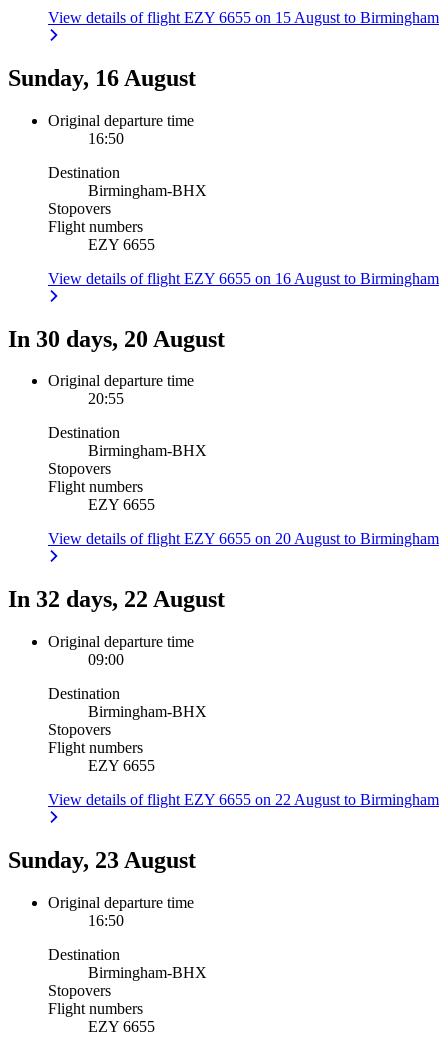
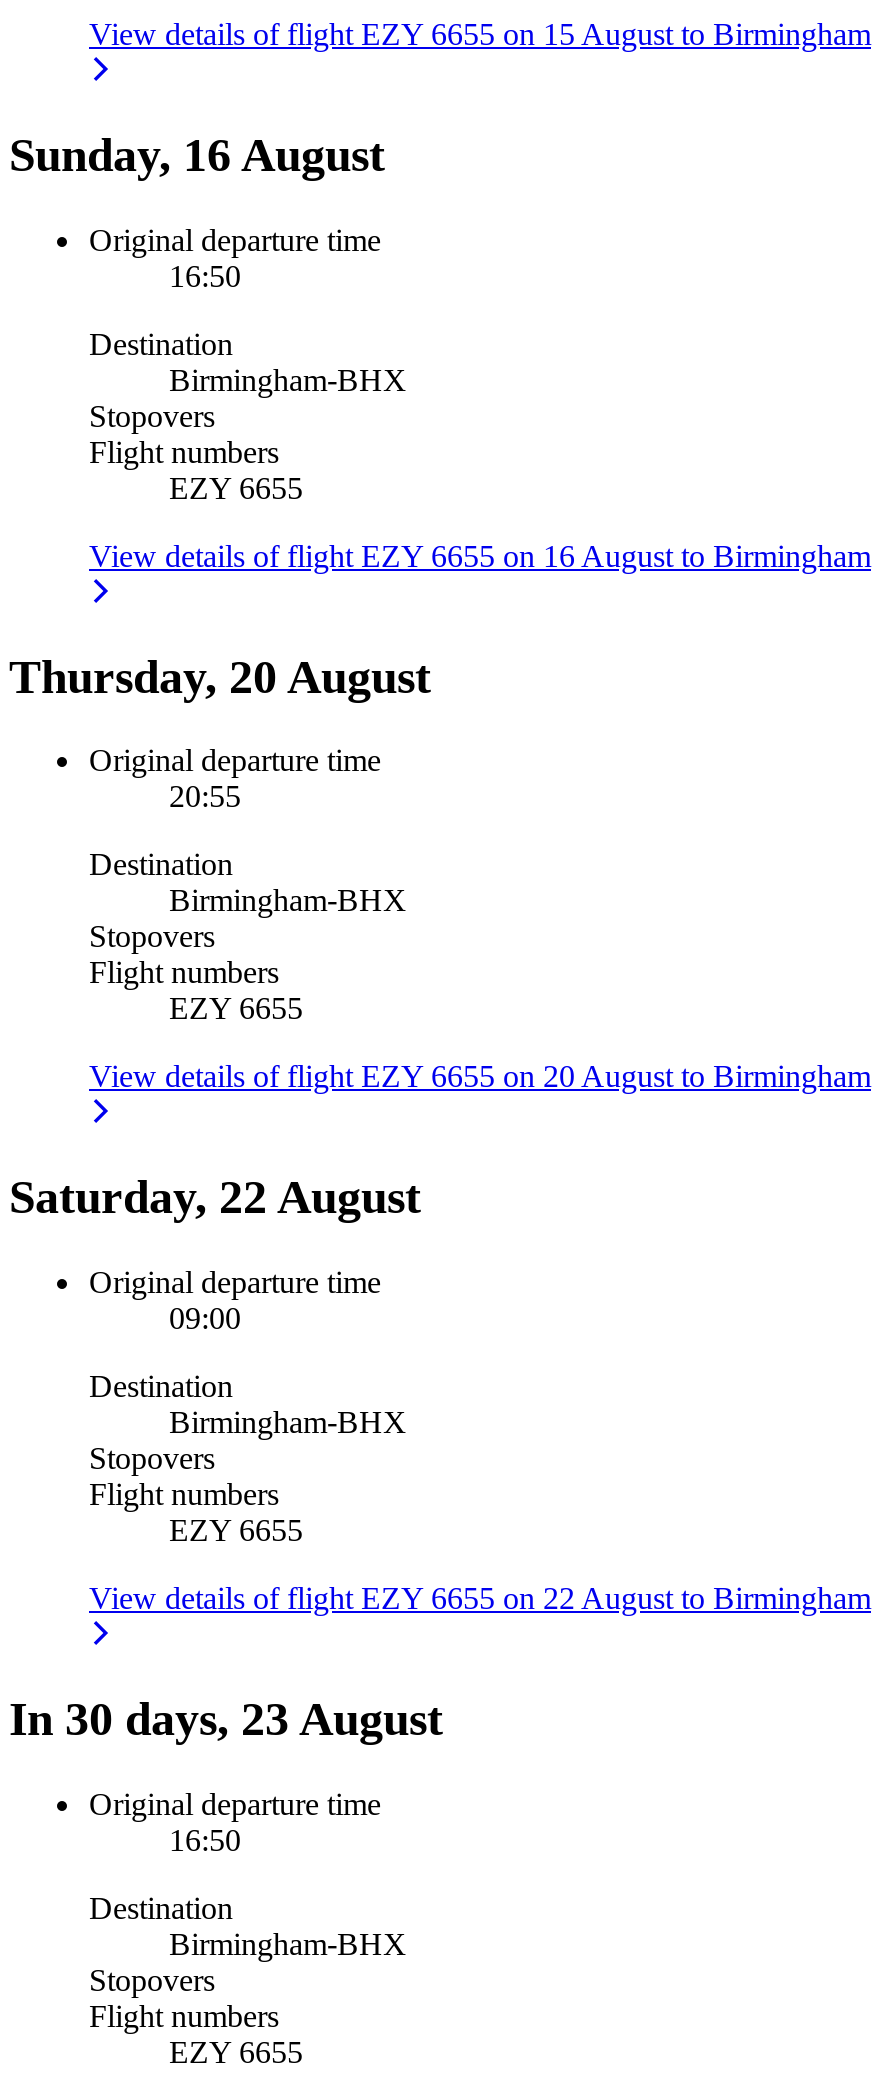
- In 30 days, 20 August
+ Thursday, 20 August

- In 32 days, 22 August
+ Saturday, 22 August

- Sunday, 23 August
+ In 30 days, 23 August
